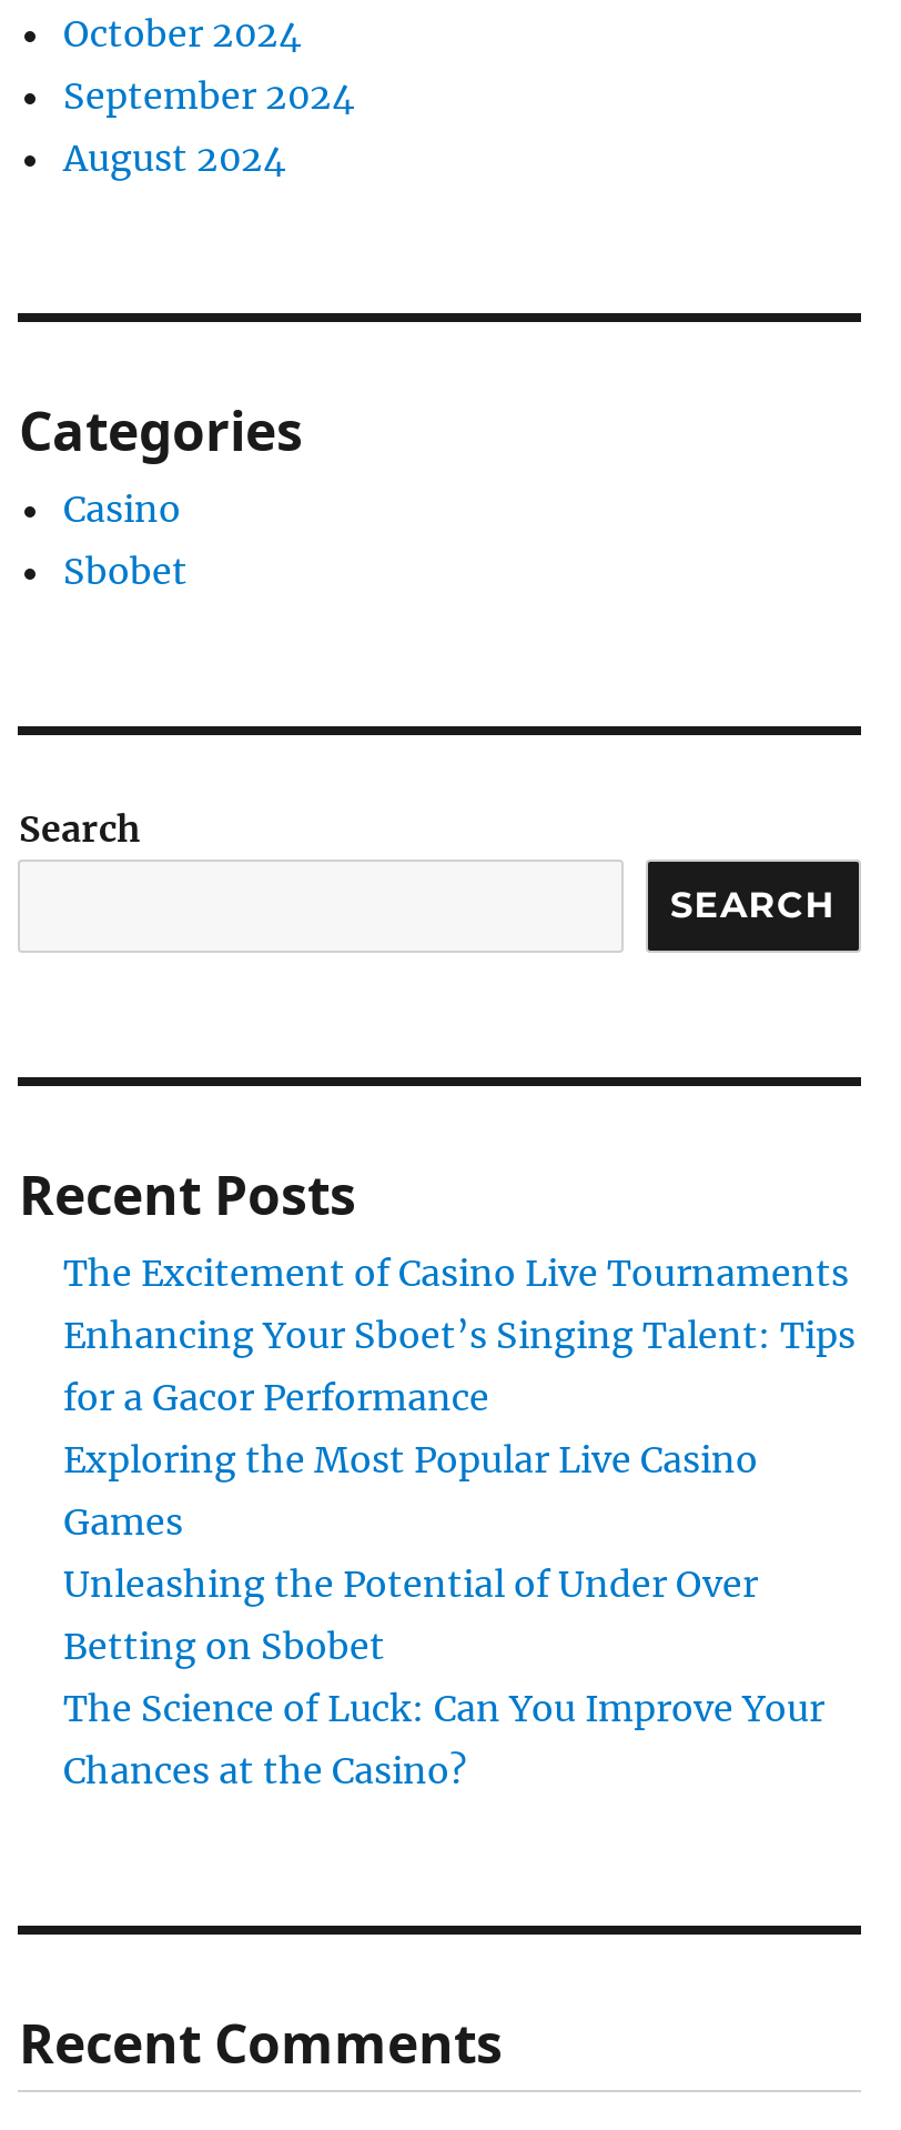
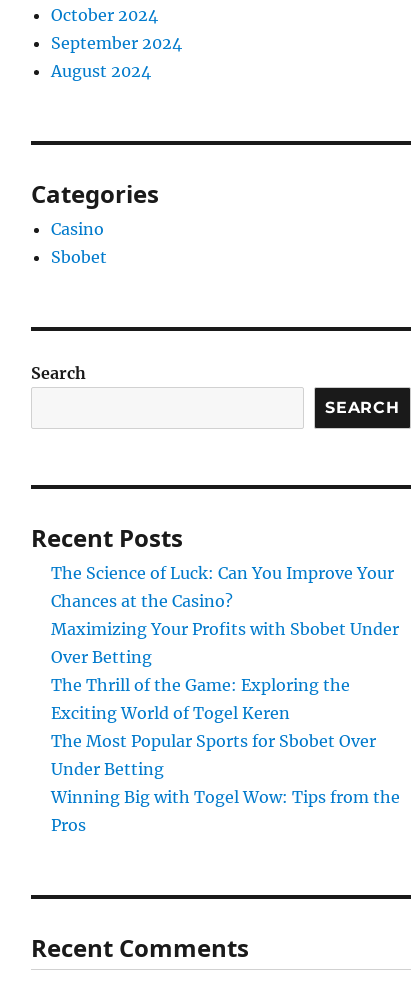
- The Excitement of Casino Live Tournaments
- Enhancing Your Sboet’s Singing Talent: Tips
- for a Gacor Performance
- Exploring the Most Popular Live Casino
- Games
- Unleashing the Potential of Under Over
- Betting on Sbobet

moved up: The Science of Luck: Can You Improve Your | Chances at the Casino?

+ Maximizing Your Profits with Sbobet Under
+ Over Betting
+ The Thrill of the Game: Exploring the
+ Exciting World of Togel Keren
+ The Most Popular Sports for Sbobet Over
+ Under Betting
+ Winning Big with Togel Wow: Tips from the
+ Pros
